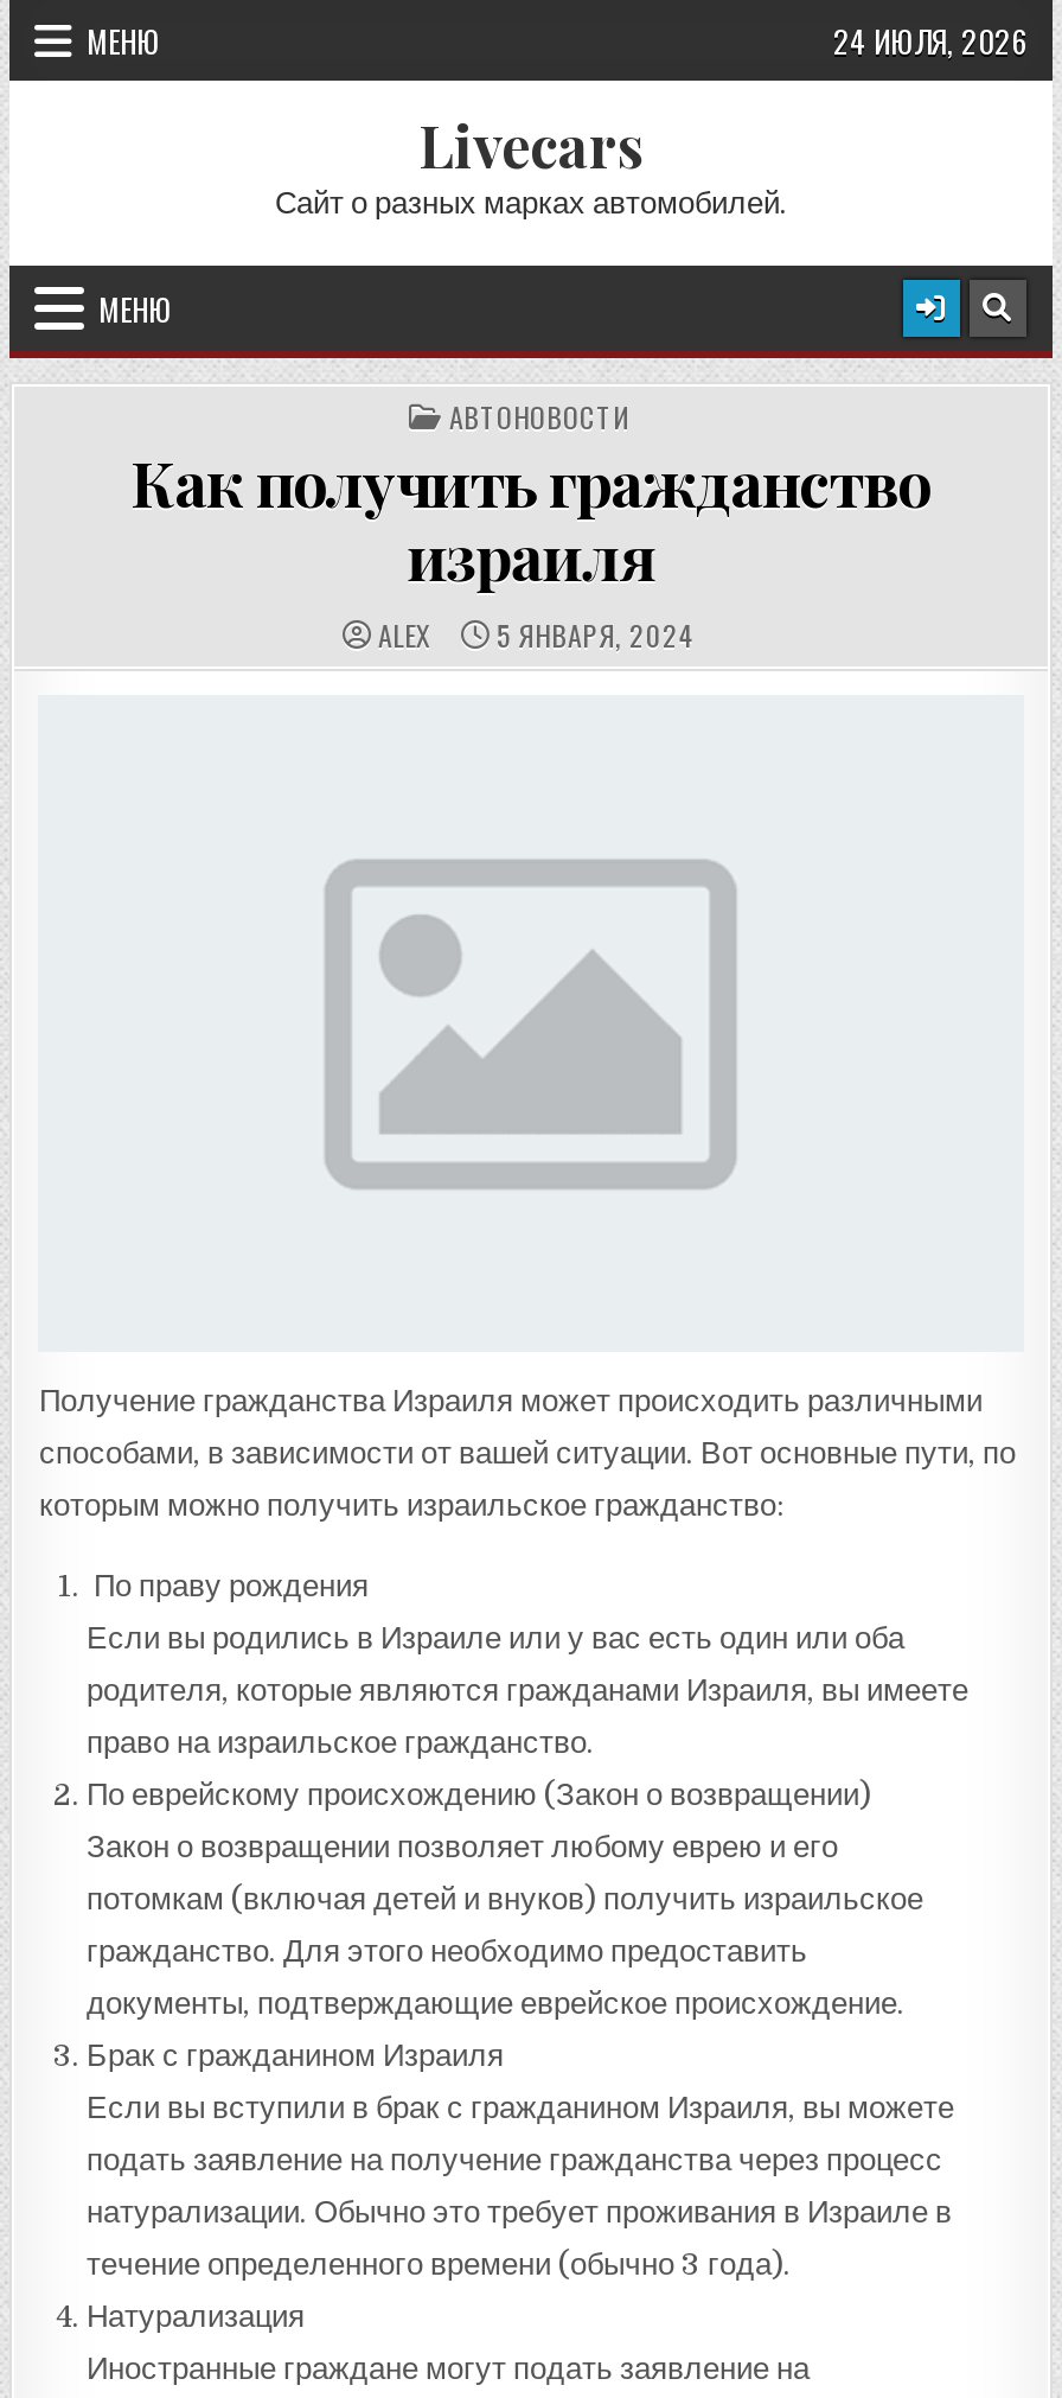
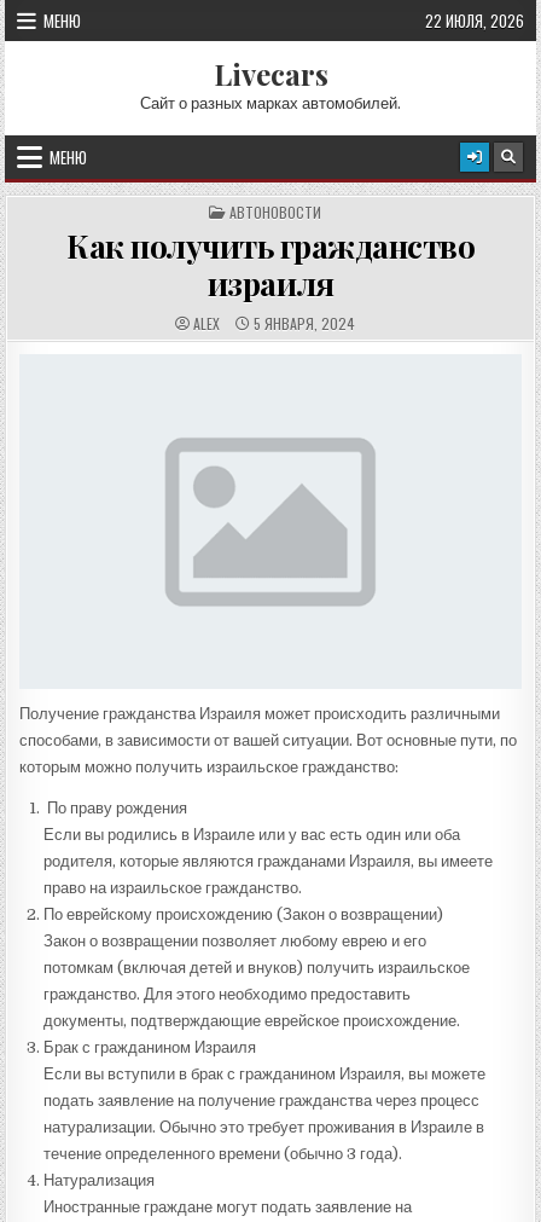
- 24 ИЮЛЯ, 2026
+ 22 ИЮЛЯ, 2026
